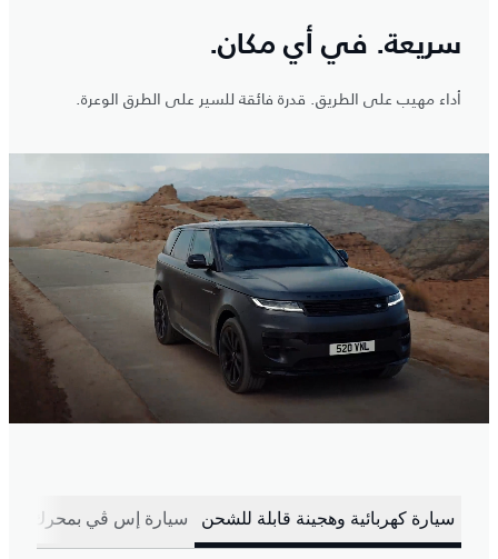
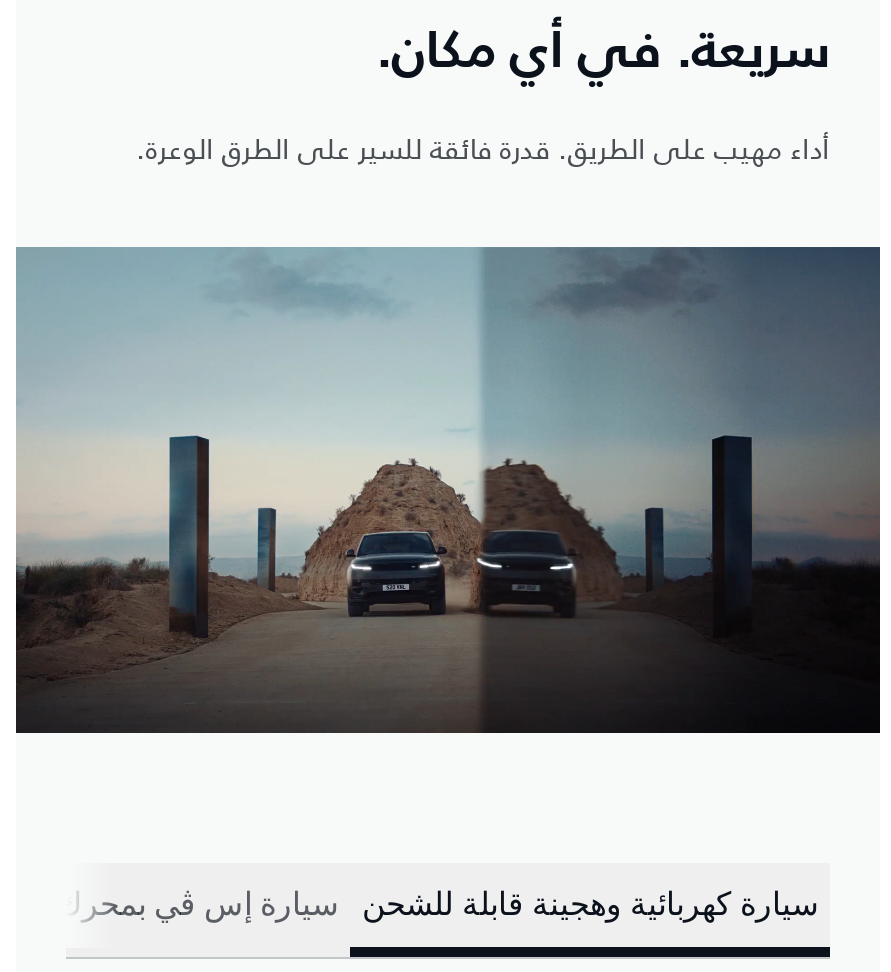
- [image]
+ [image]
